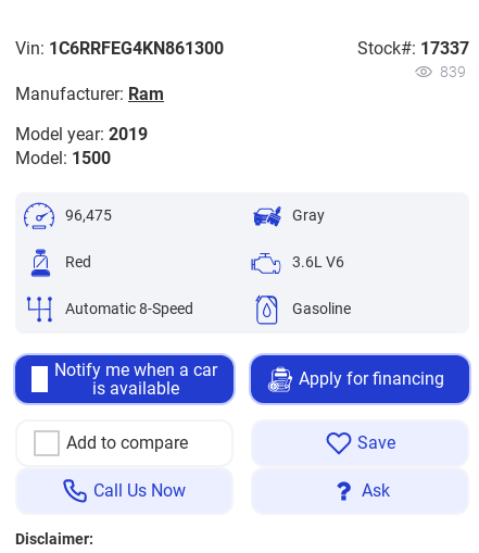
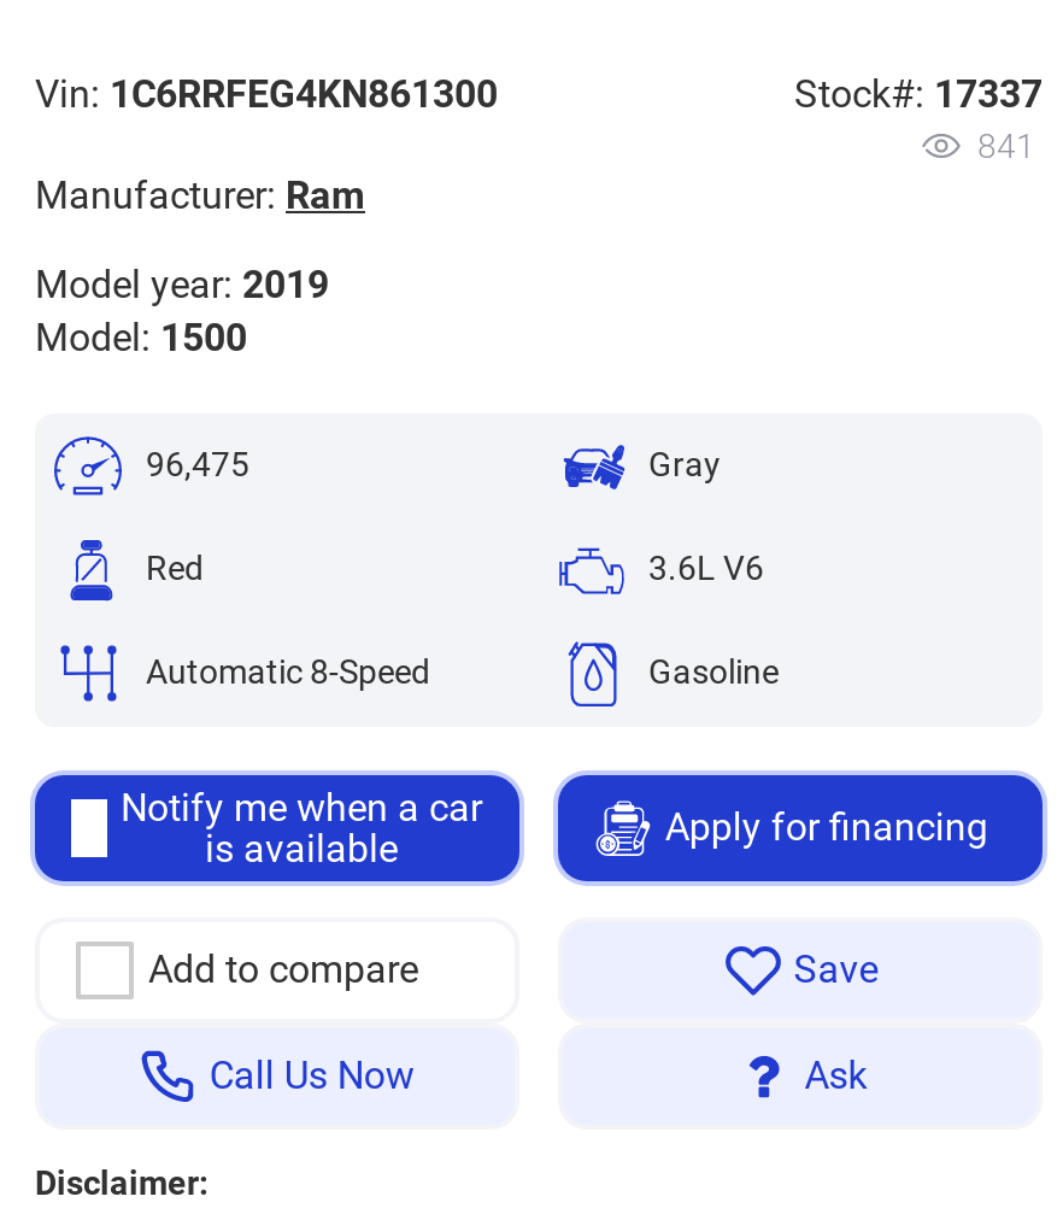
- 839
+ 841
